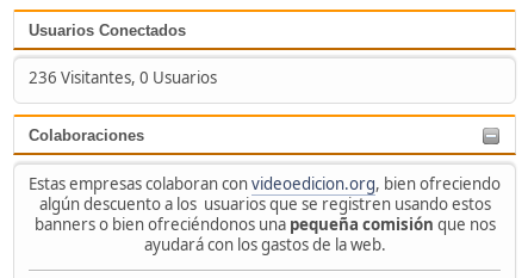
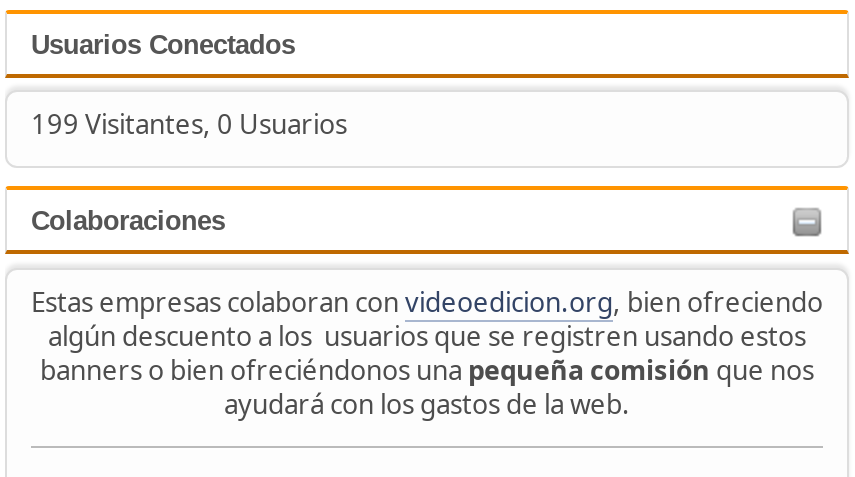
- 236 Visitantes, 0 Usuarios
+ 199 Visitantes, 0 Usuarios
